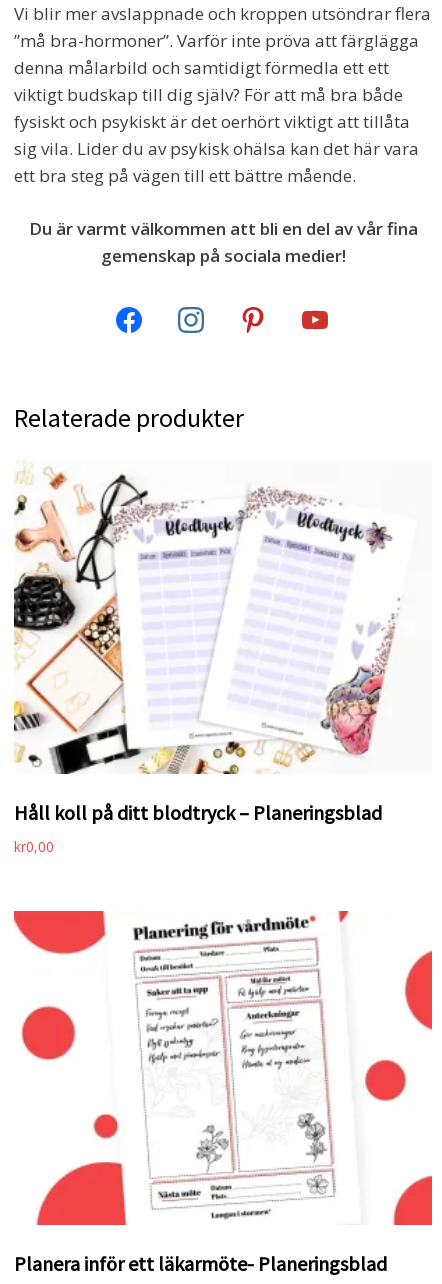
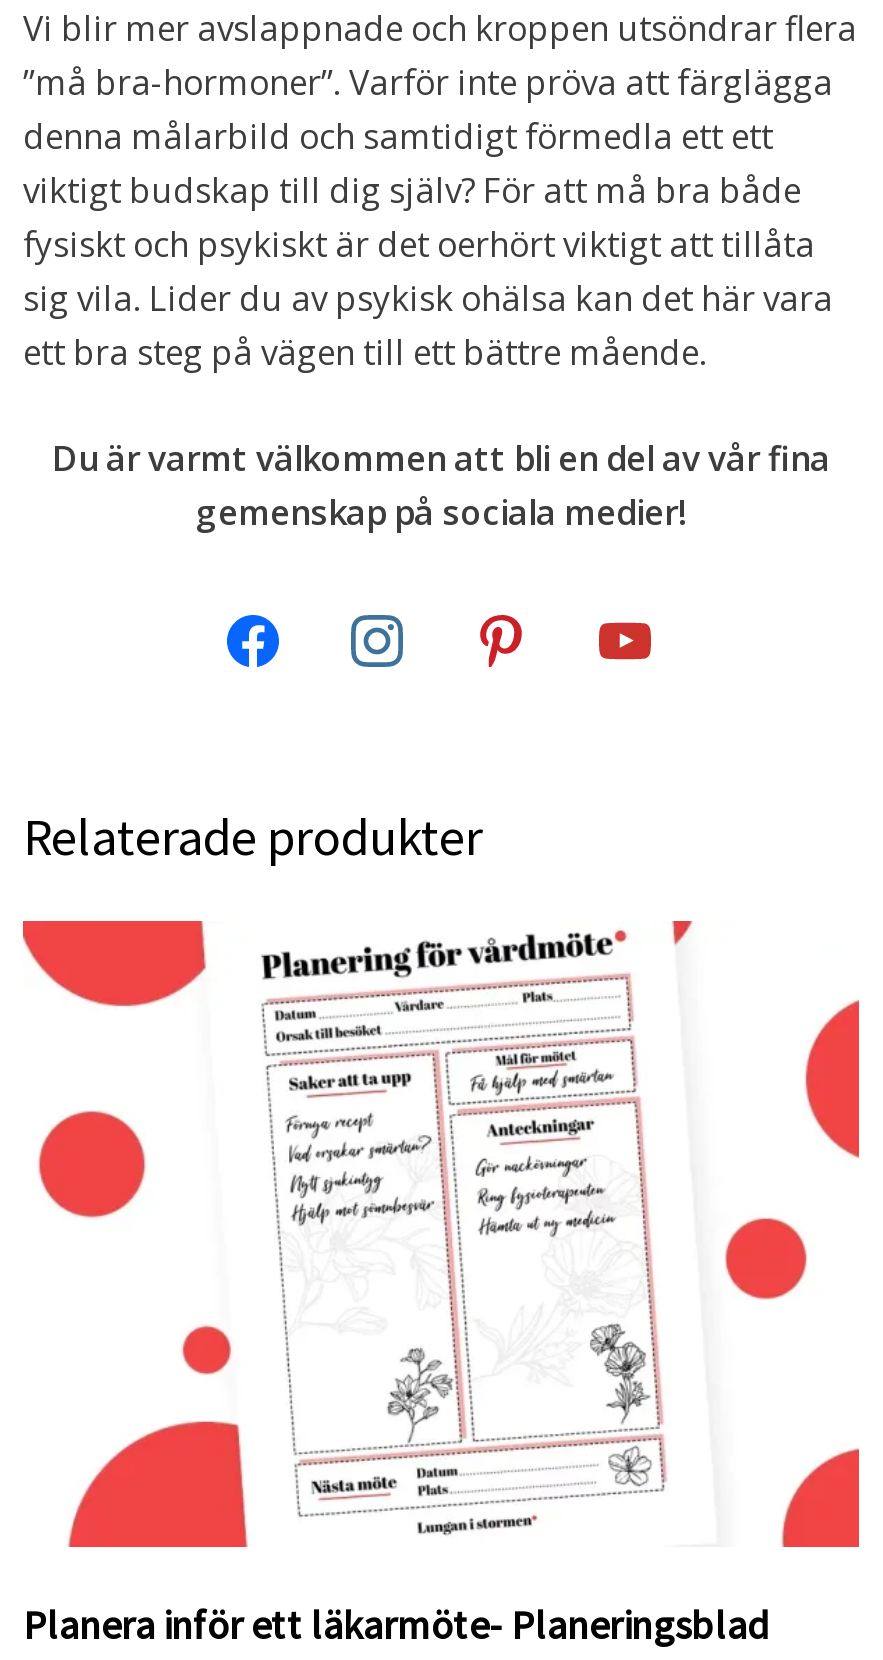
- [image]
- Håll koll på ditt blodtryck – Planeringsblad
- kr0,00
